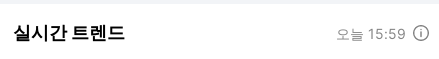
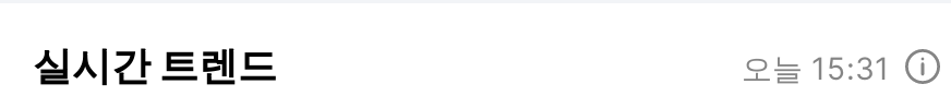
- 오늘 15:59
+ 오늘 15:31
